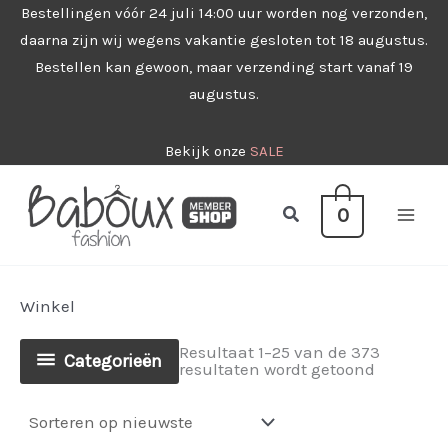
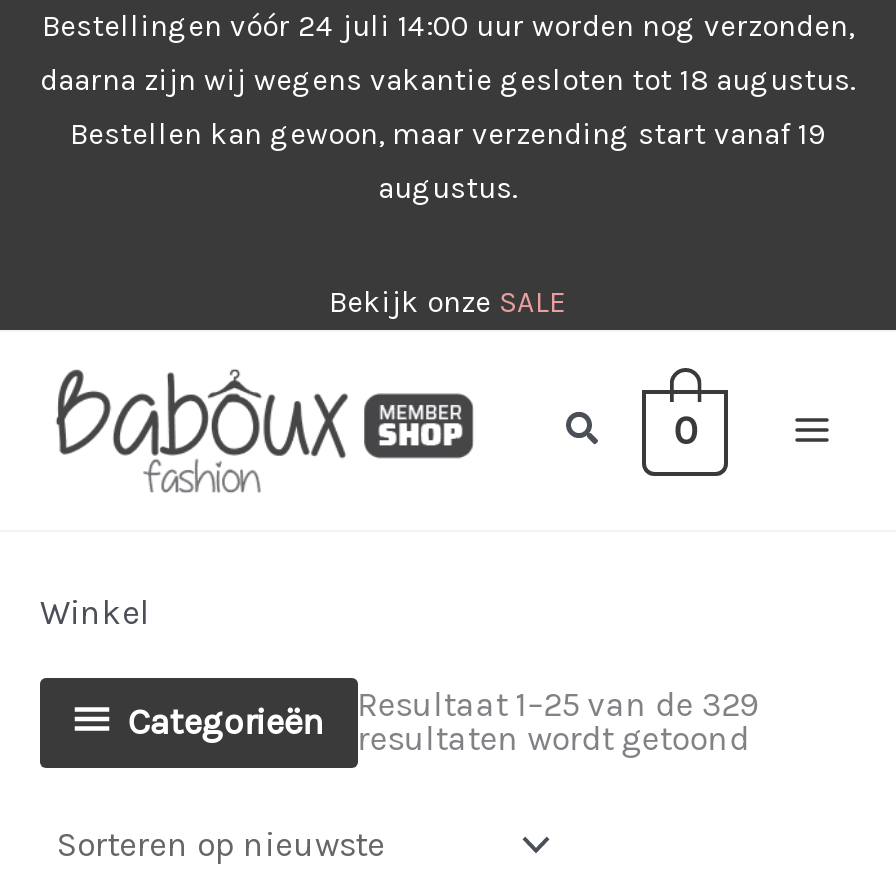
- Resultaat 1–25 van de 373
+ Resultaat 1–25 van de 329
